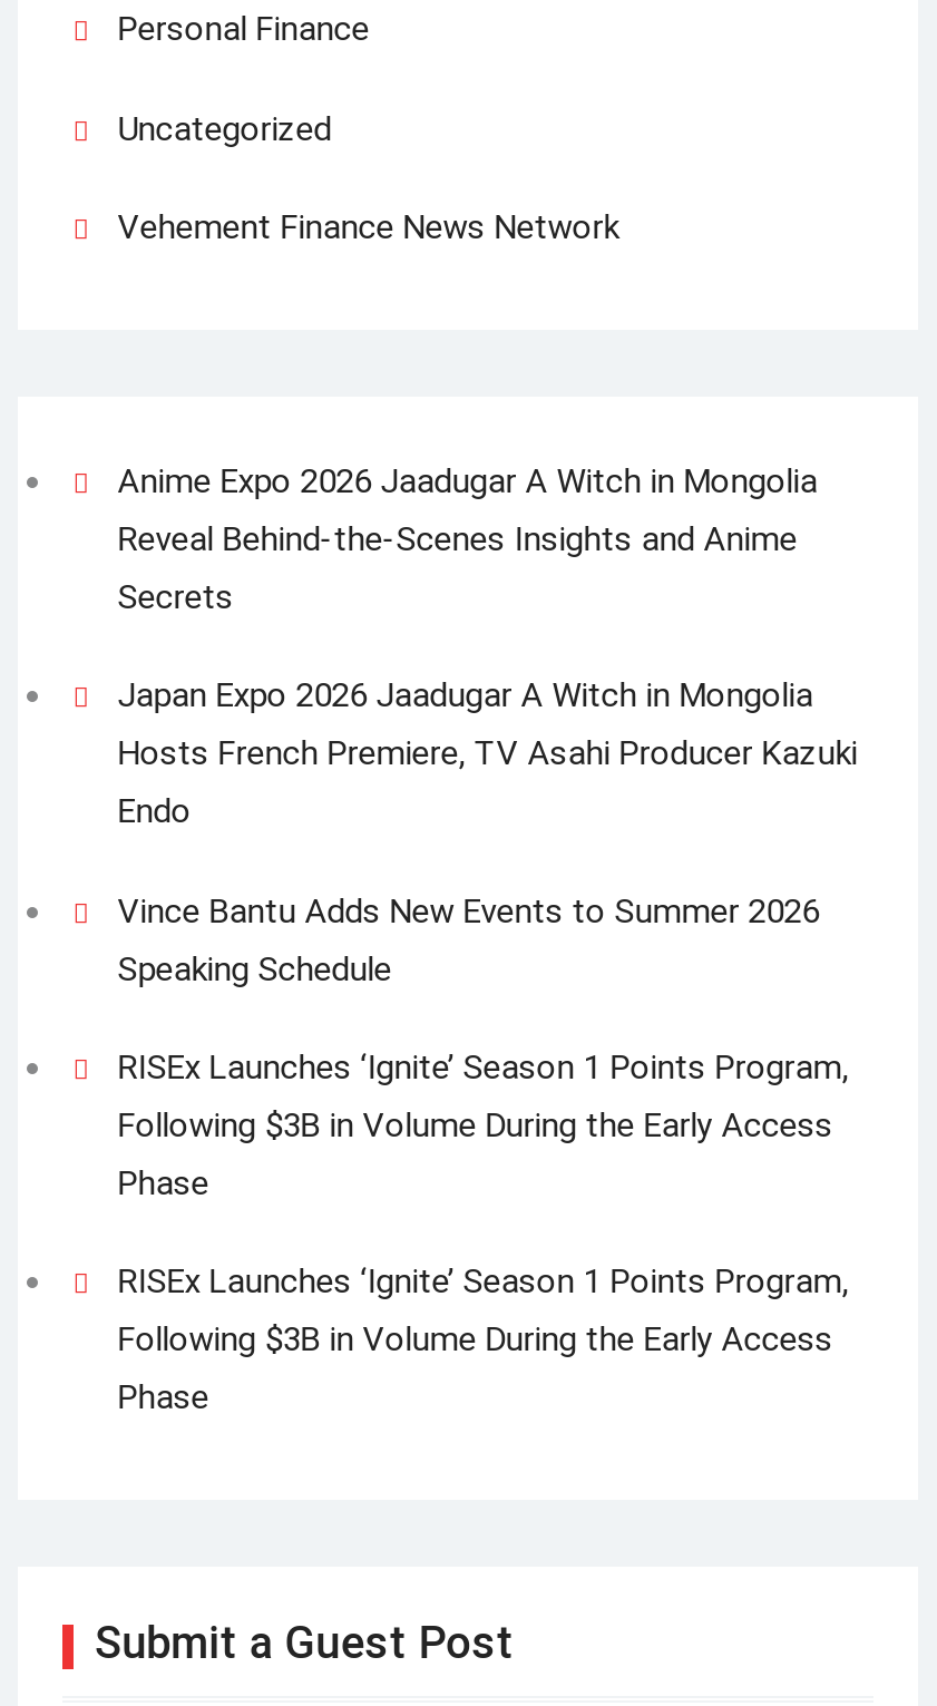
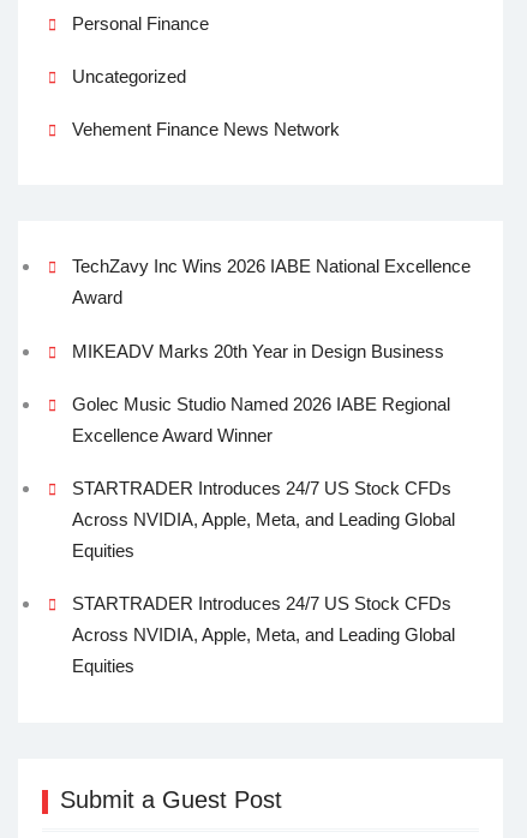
- Anime Expo 2026 Jaadugar A Witch in Mongolia
- Reveal Behind-the-Scenes Insights and Anime
- Secrets
- Japan Expo 2026 Jaadugar A Witch in Mongolia
- Hosts French Premiere, TV Asahi Producer Kazuki
- Endo
- Vince Bantu Adds New Events to Summer 2026
- Speaking Schedule
- RISEx Launches ‘Ignite’ Season 1 Points Program,
- Following $3B in Volume During the Early Access
- Phase
- RISEx Launches ‘Ignite’ Season 1 Points Program,
- Following $3B in Volume During the Early Access
- Phase
+ TechZavy Inc Wins 2026 IABE National Excellence
+ Award
+ MIKEADV Marks 20th Year in Design Business
+ Golec Music Studio Named 2026 IABE Regional
+ Excellence Award Winner
+ STARTRADER Introduces 24/7 US Stock CFDs
+ Across NVIDIA, Apple, Meta, and Leading Global
+ Equities
+ STARTRADER Introduces 24/7 US Stock CFDs
+ Across NVIDIA, Apple, Meta, and Leading Global
+ Equities
